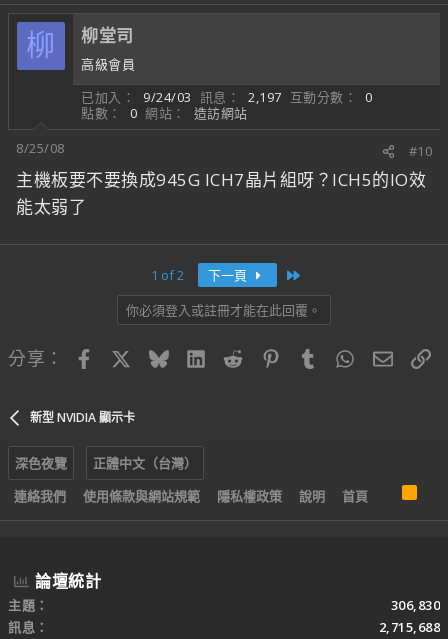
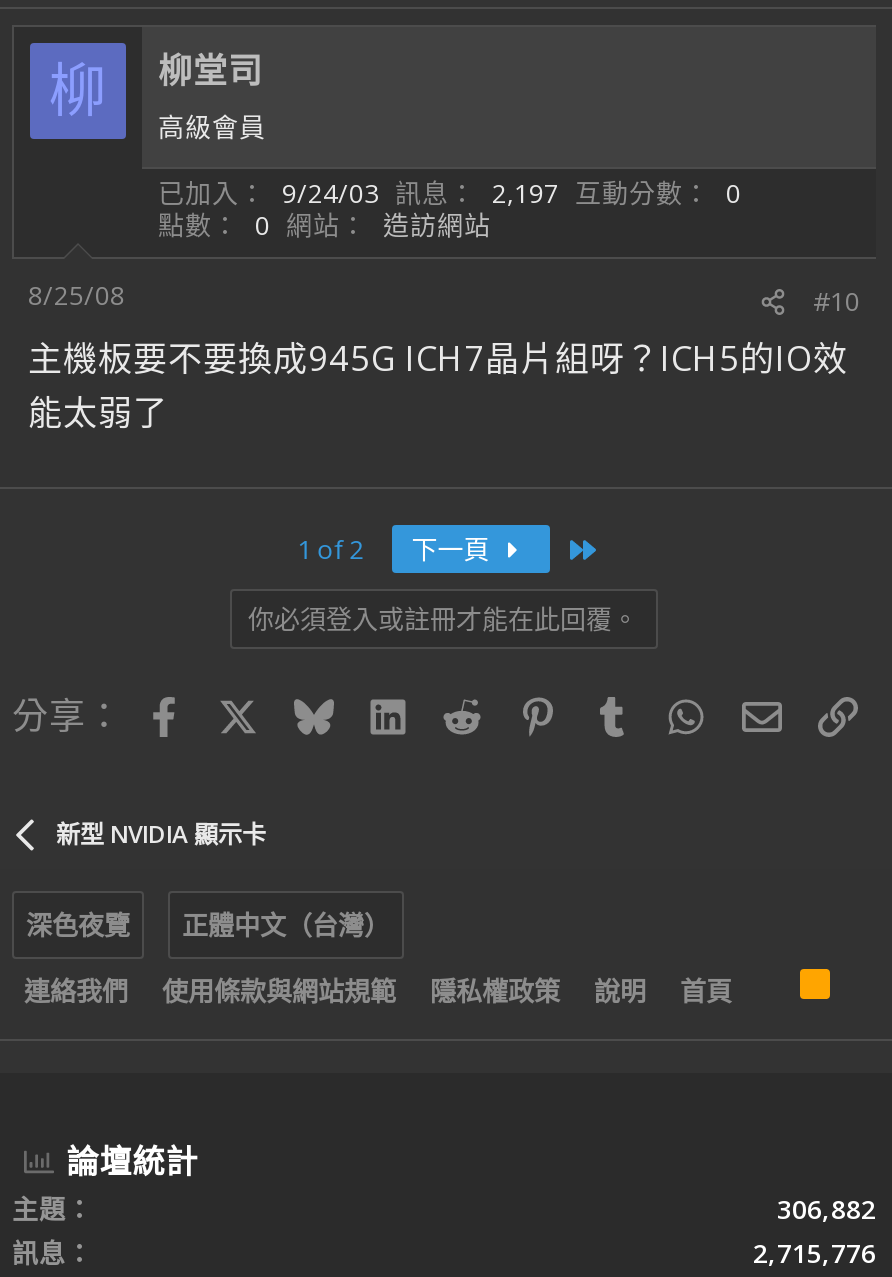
- 306,830
+ 306,882

- 2,715,688
+ 2,715,776
